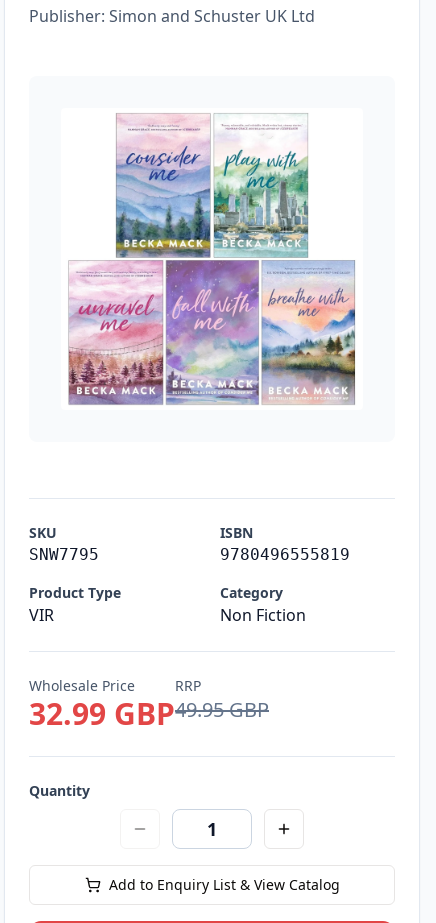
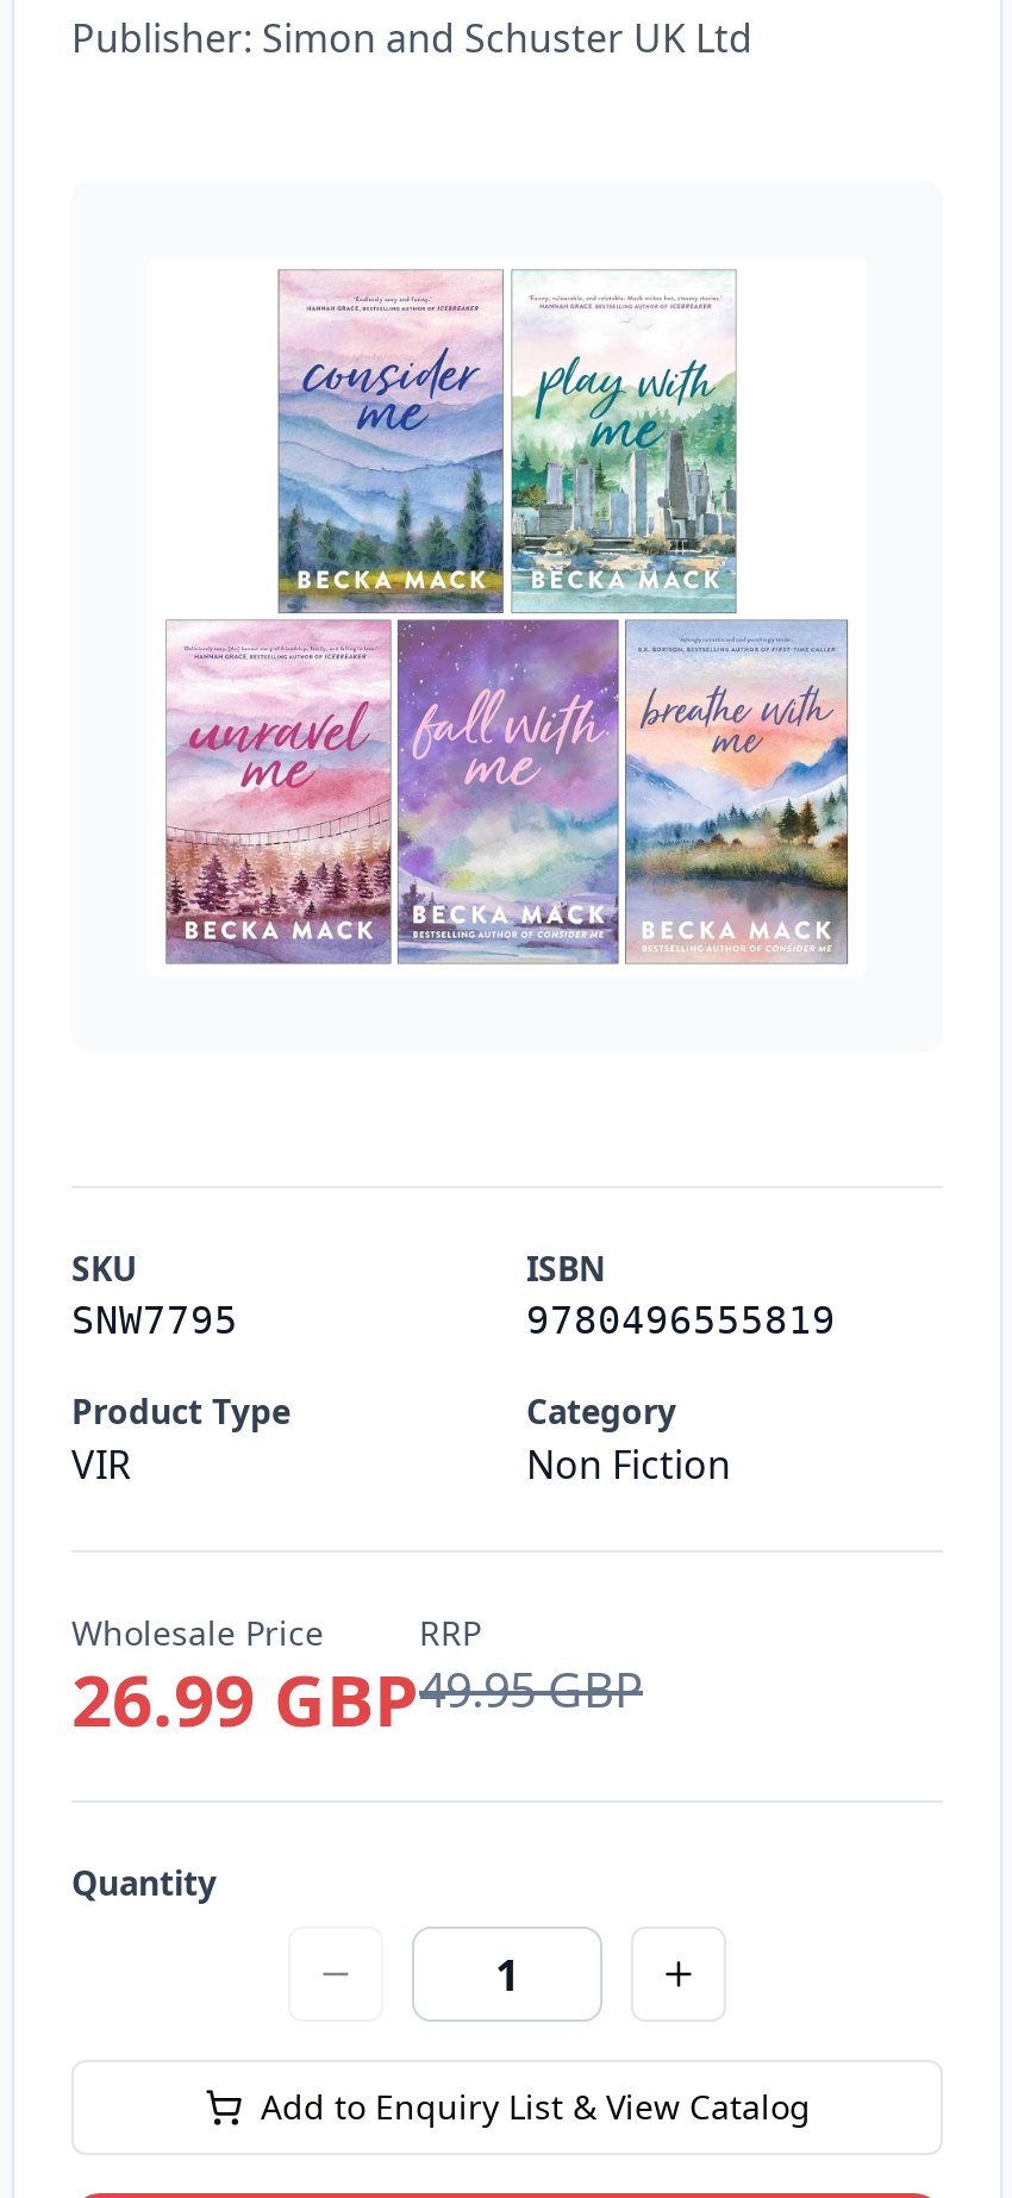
- 32.99 GBP
+ 26.99 GBP
